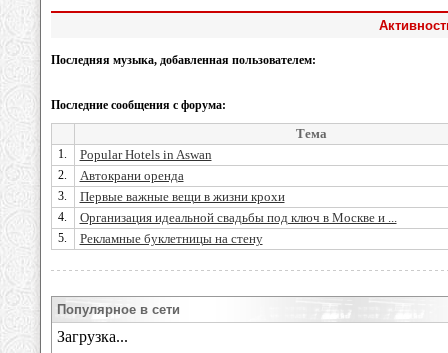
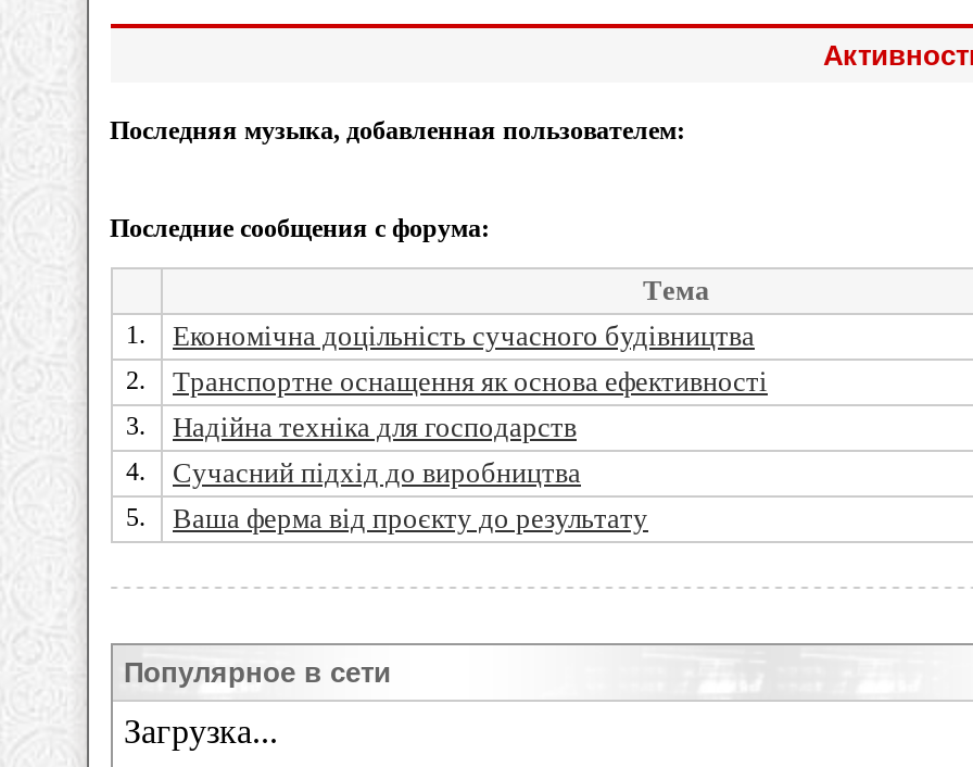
- Popular Hotels in Aswan
+ Економічна доцільність сучасного будівництва

- Автокрани оренда
+ Транспортне оснащення як основа ефективності

- Первые важные вещи в жизни крохи
+ Надійна техніка для господарств

- Организация идеальной свадьбы под ключ в Москве и ...
+ Сучасний підхід до виробництва

- Рекламные буклетницы на стену
+ Ваша ферма від проєкту до результату
